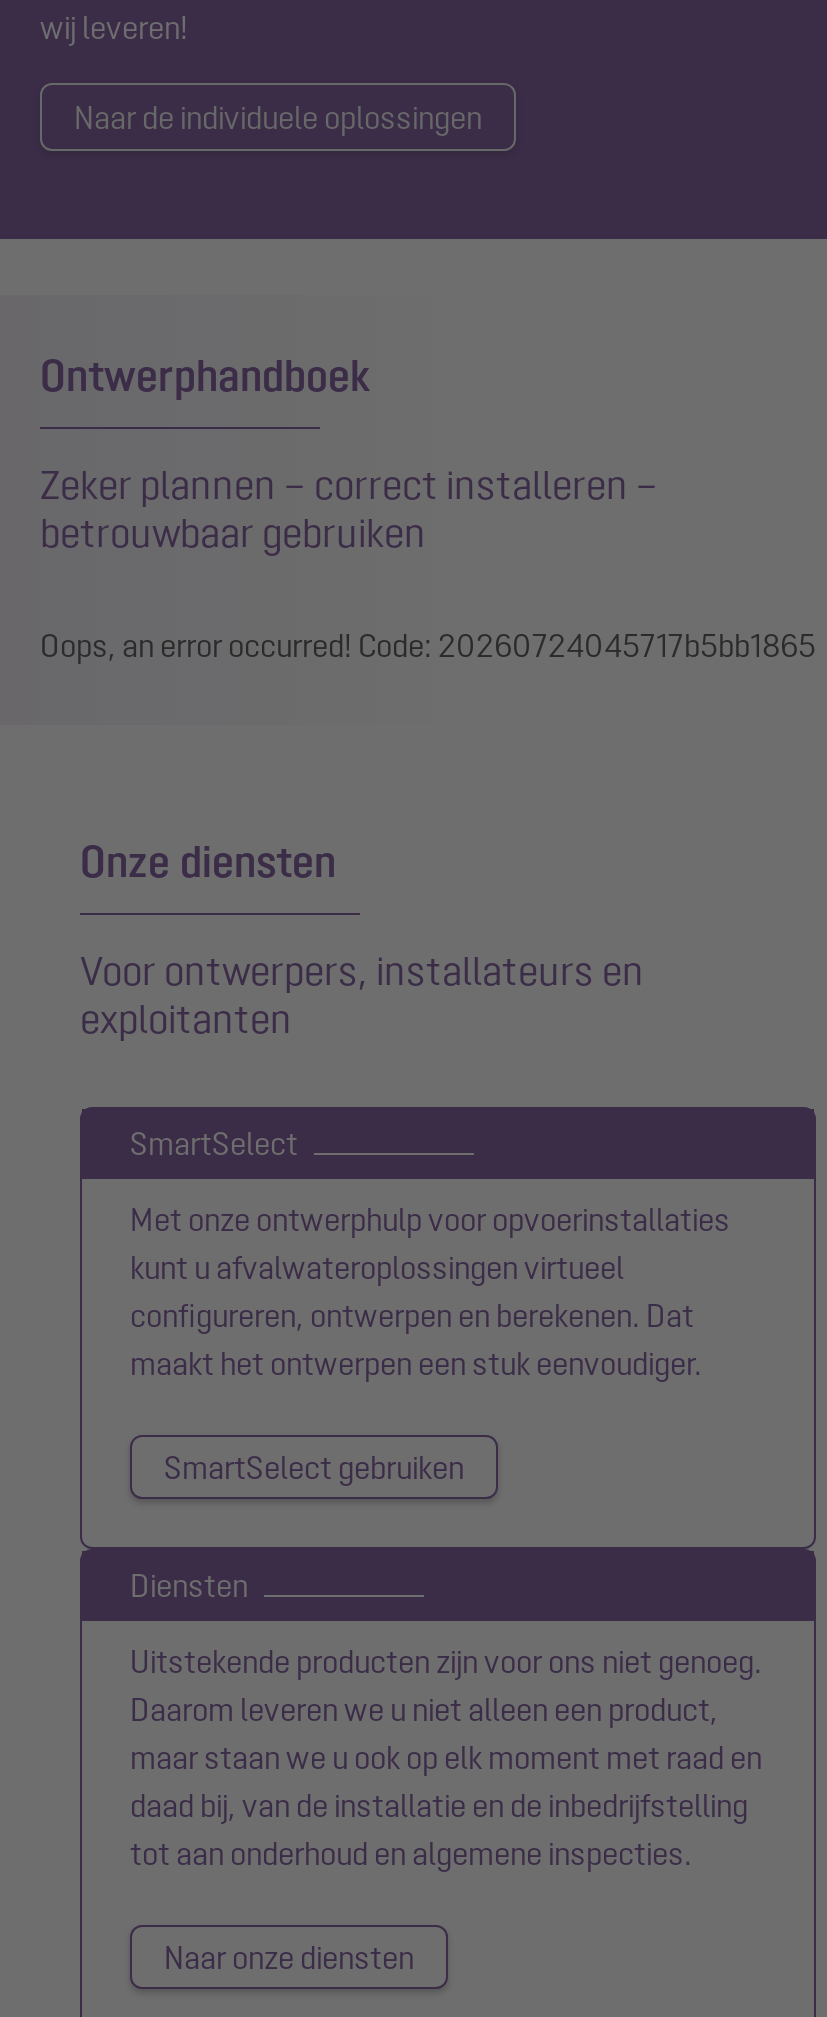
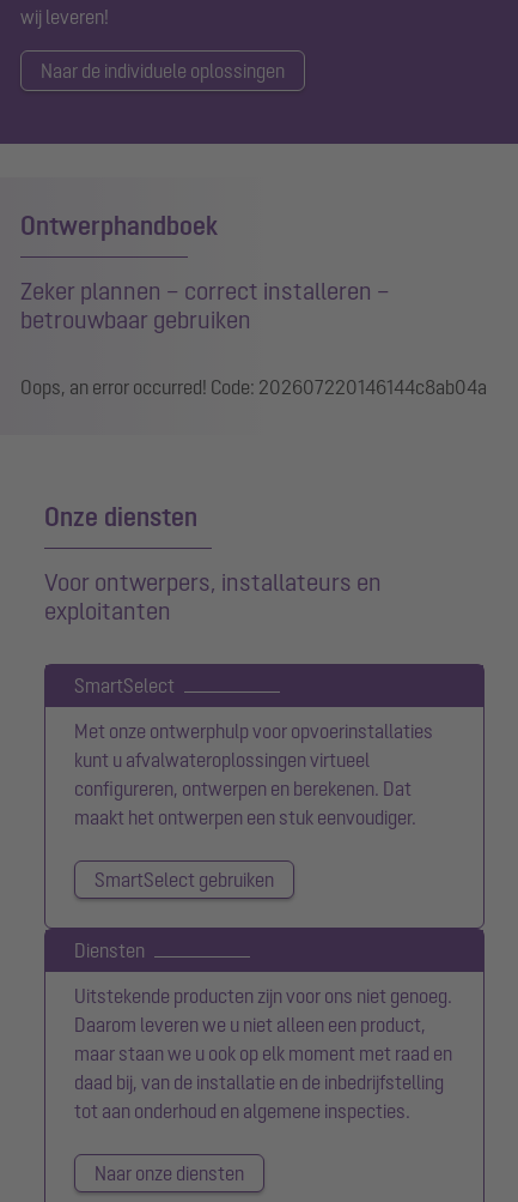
- Oops, an error occurred! Code: 20260724045717b5bb1865
+ Oops, an error occurred! Code: 202607220146144c8ab04a
